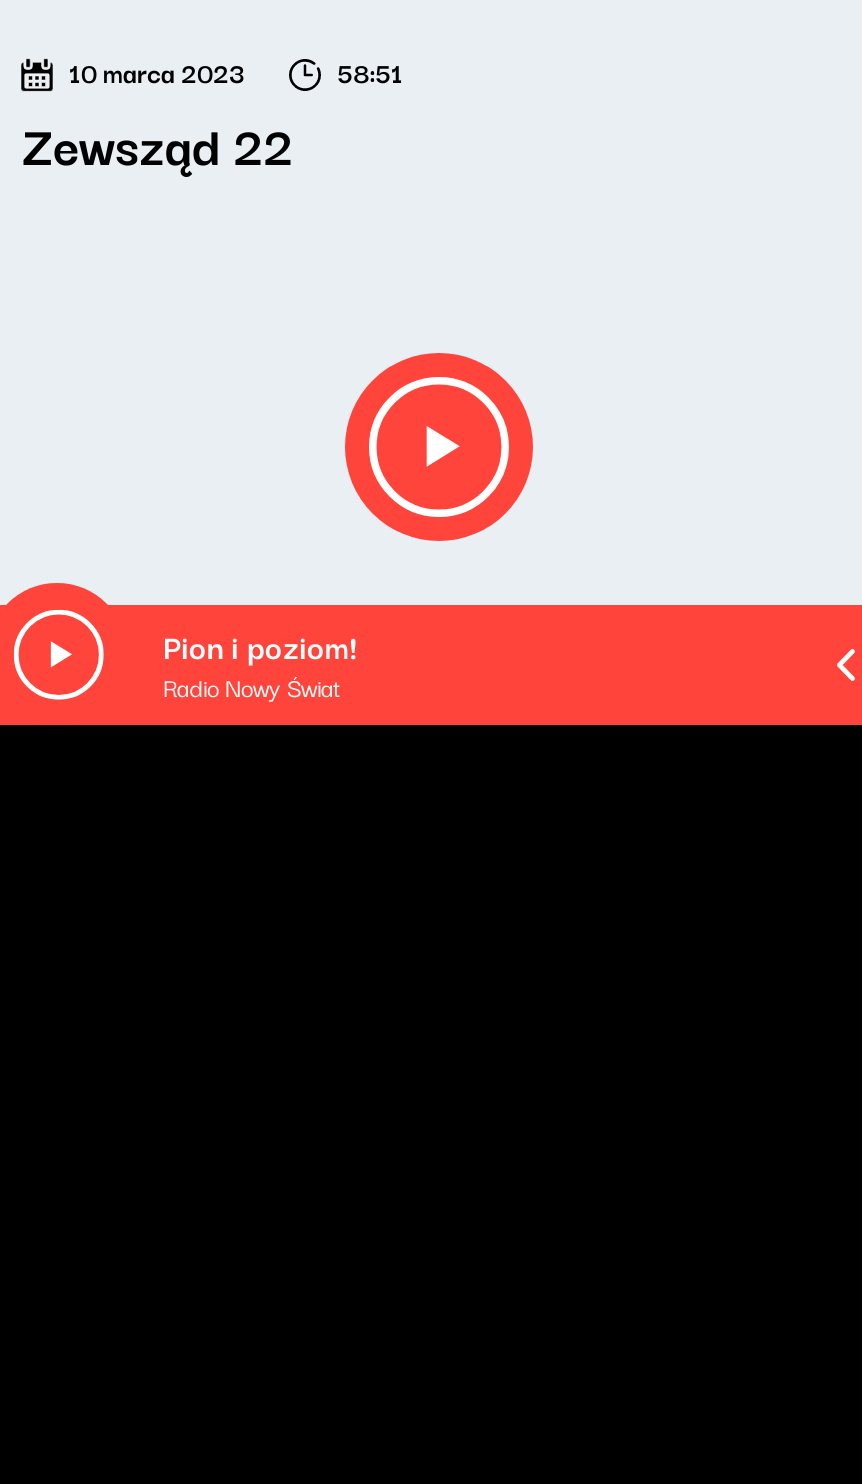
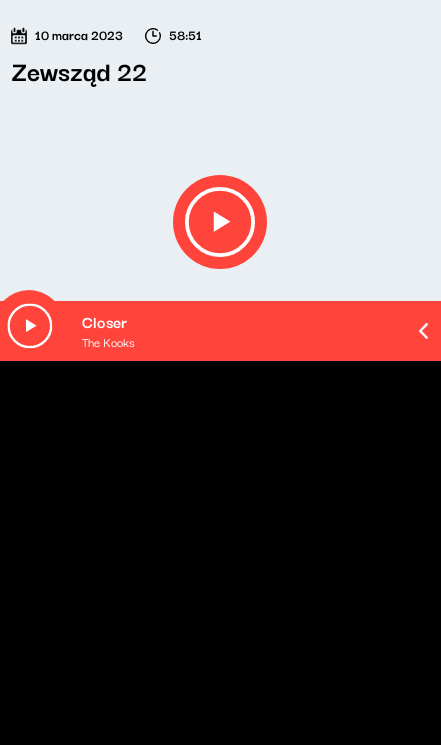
- Pion i poziom!
- Radio Nowy Świat
+ Closer
+ The Kooks
